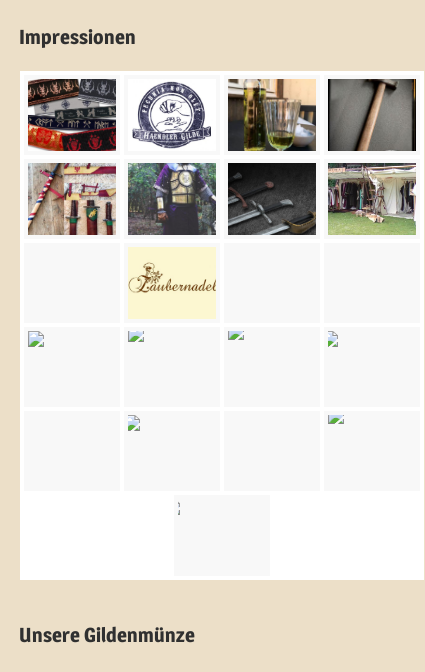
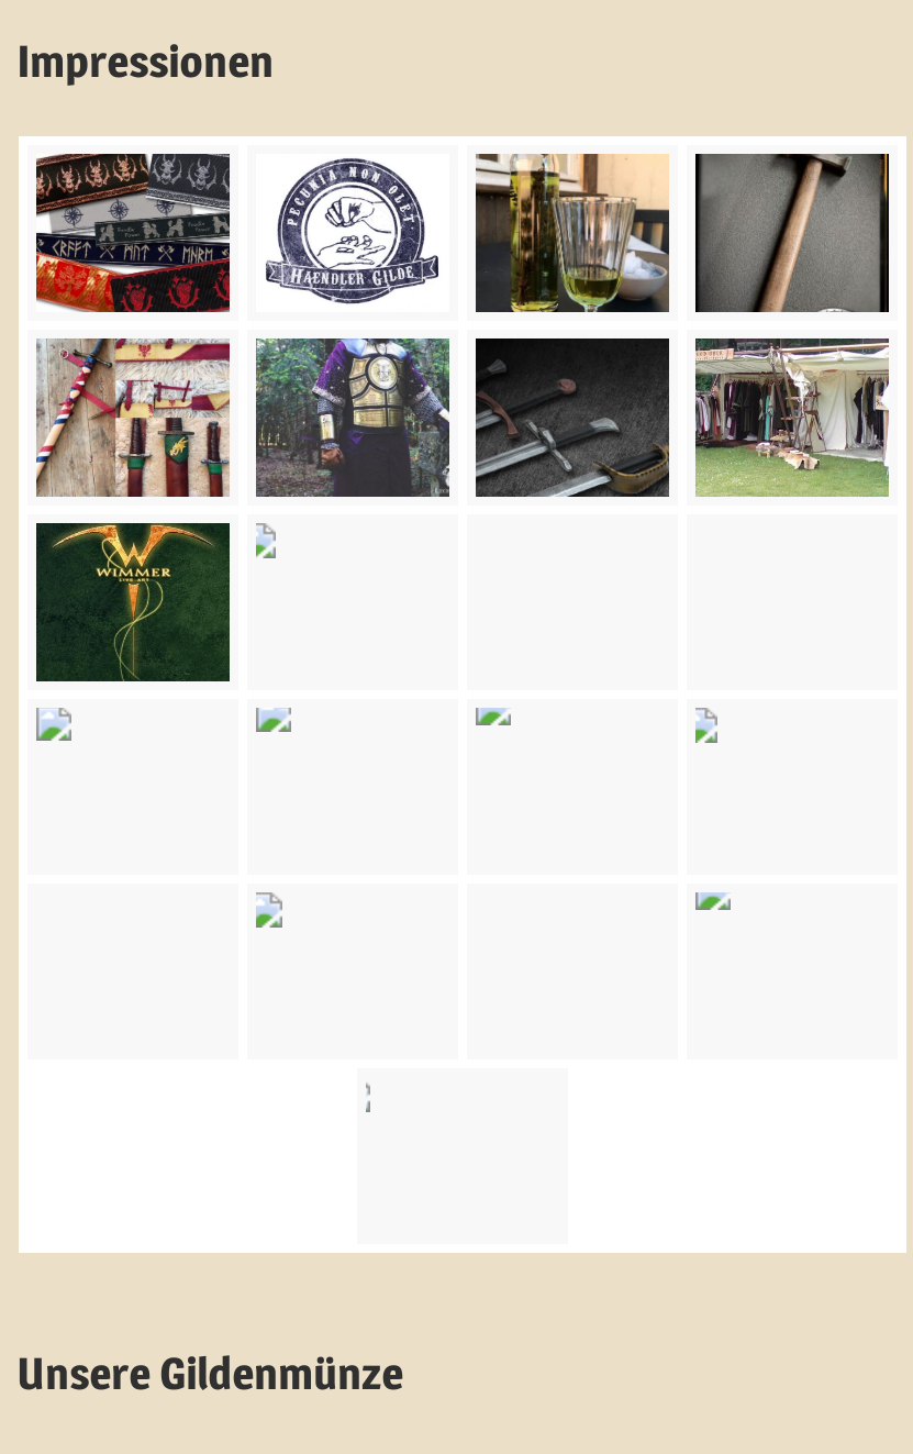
+ [image]

- [image]
